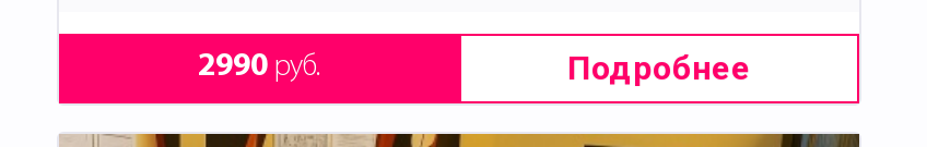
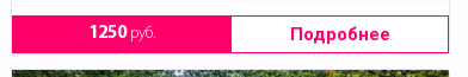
- 2990 руб.
+ 1250 руб.
